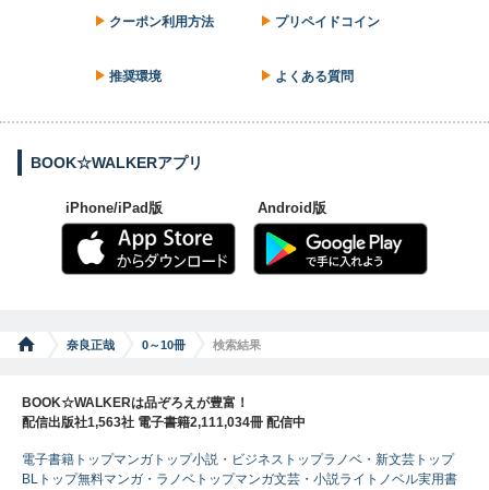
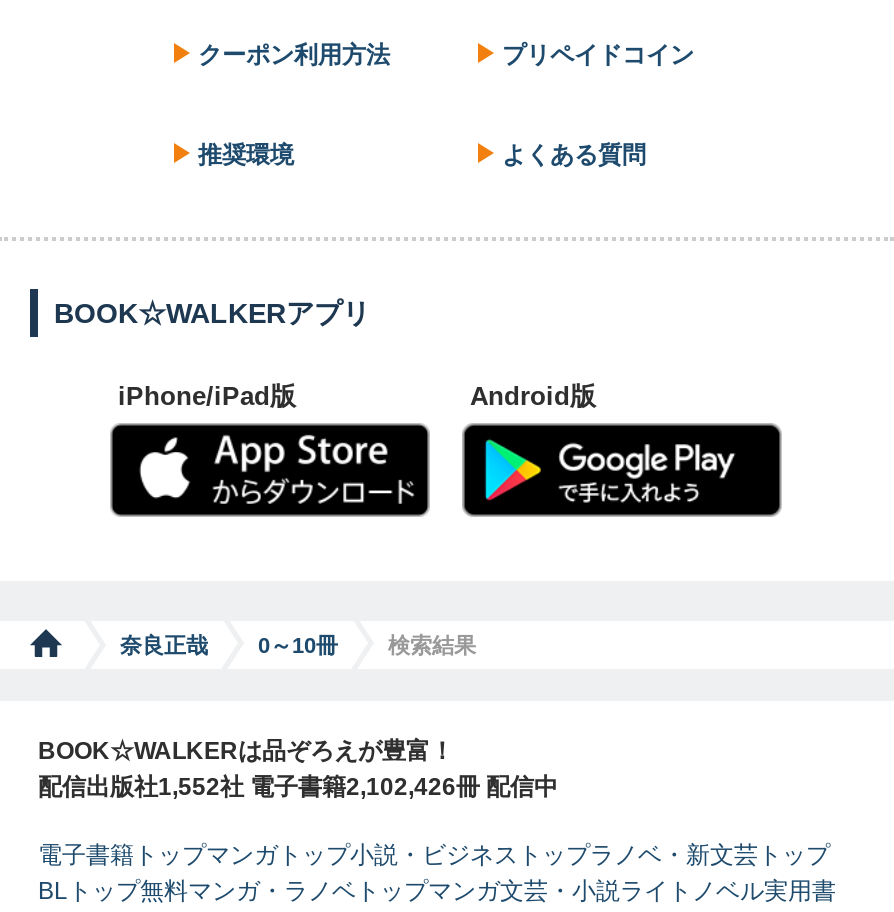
- 配信出版社1,563社 電子書籍2,111,034冊 配信中
+ 配信出版社1,552社 電子書籍2,102,426冊 配信中
